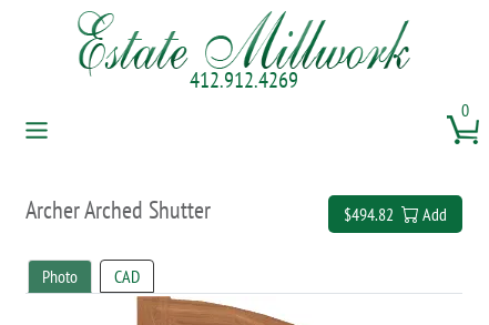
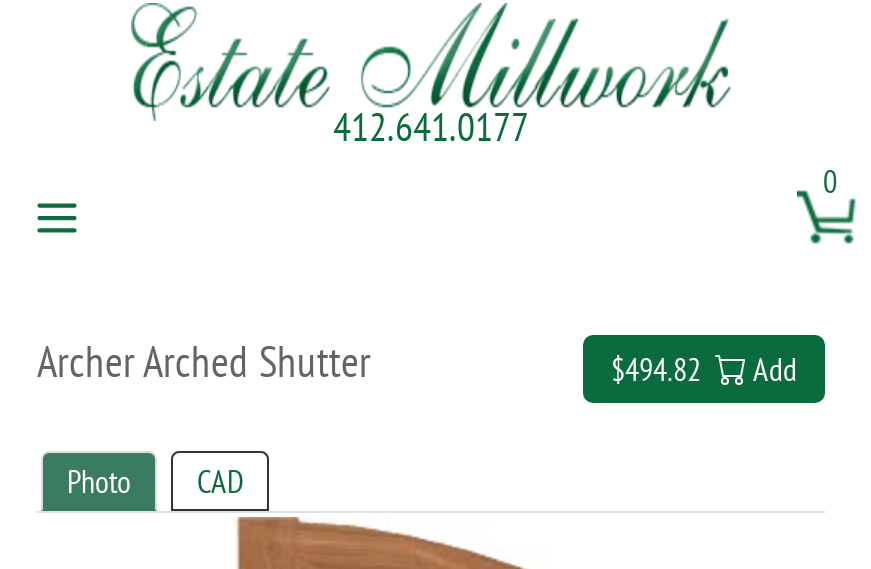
- 412.912.4269
+ 412.641.0177
